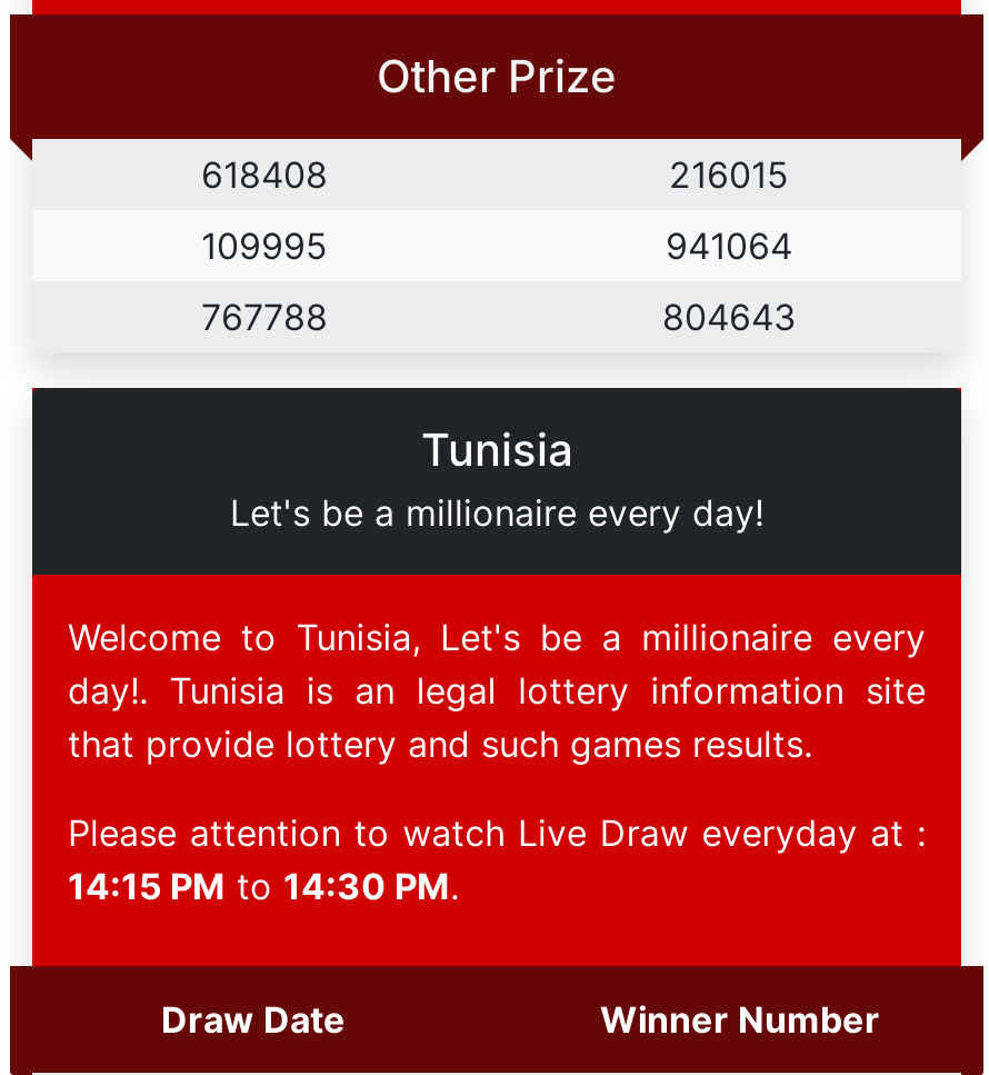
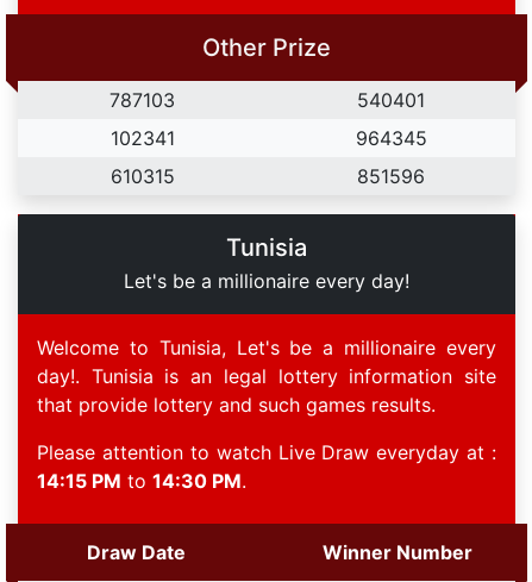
- 618408
+ 787103

- 216015
+ 540401

- 109995
+ 102341

- 941064
+ 964345

- 767788
+ 610315

- 804643
+ 851596
